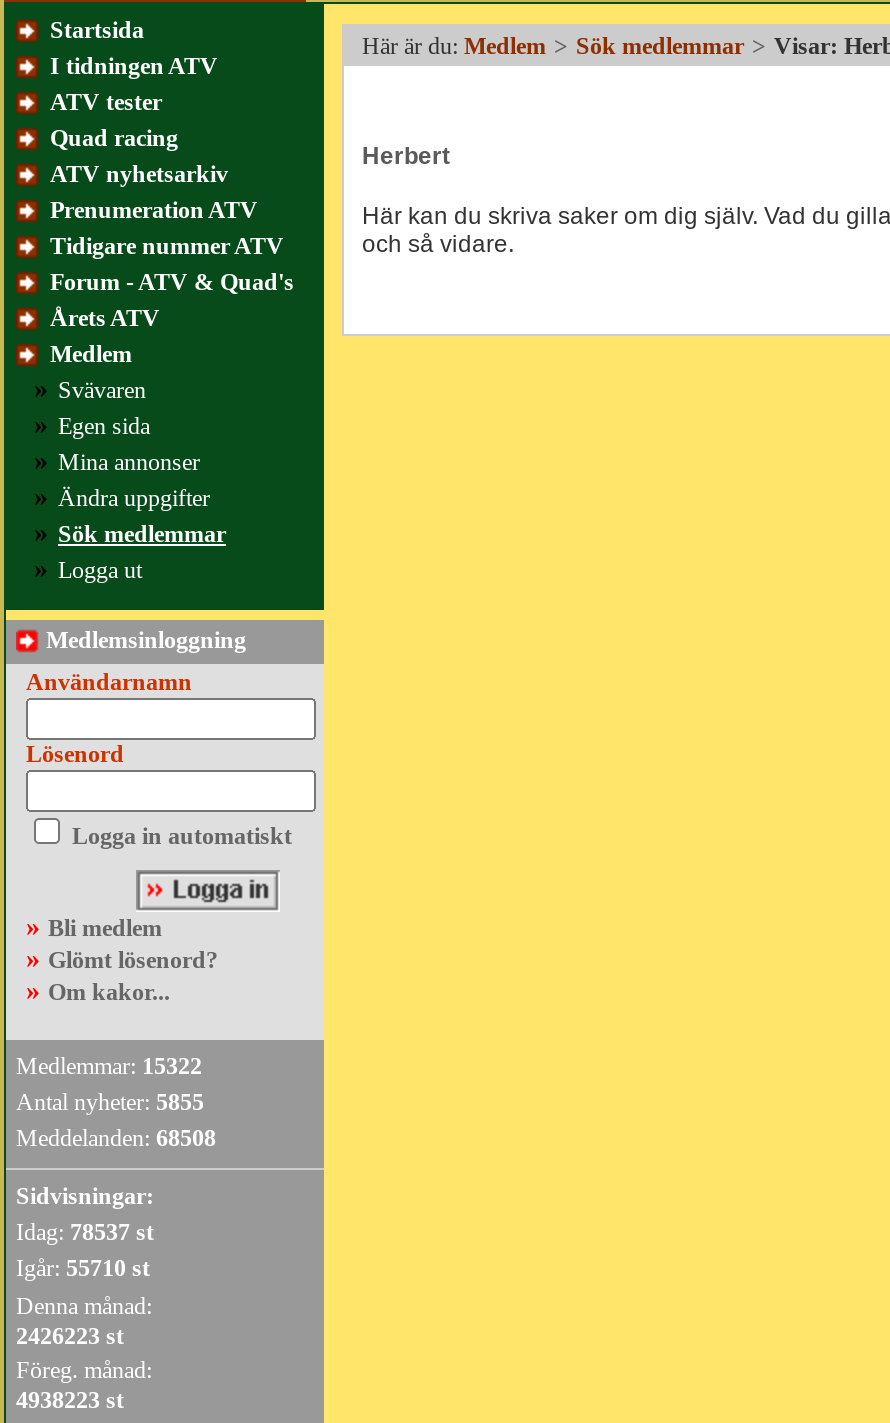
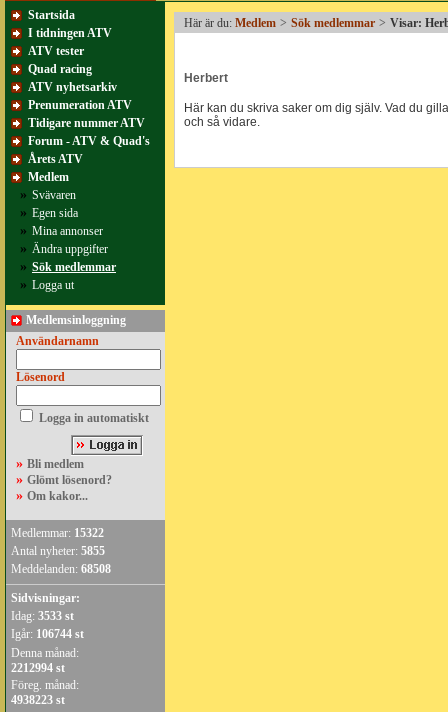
- Idag: 78537 st
+ Idag: 3533 st

- Igår: 55710 st
+ Igår: 106744 st

- 2426223 st
+ 2212994 st
